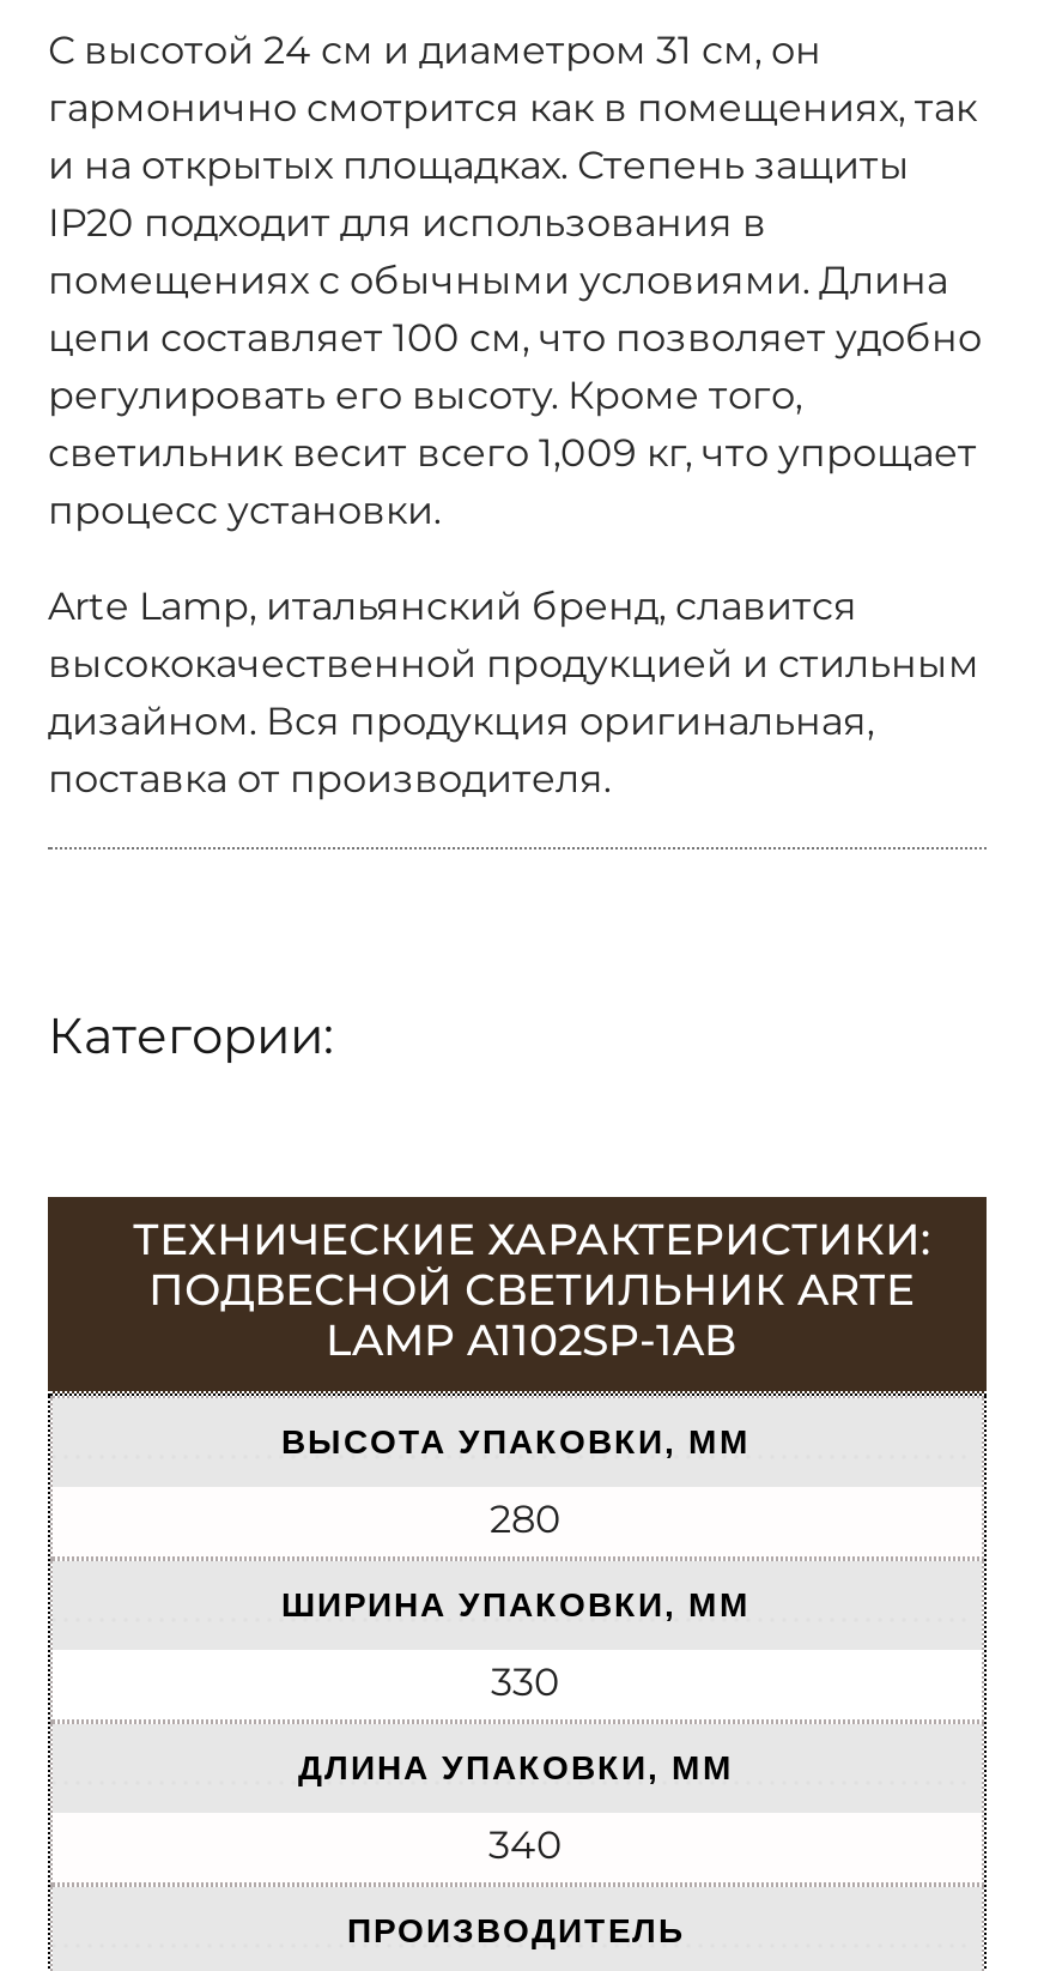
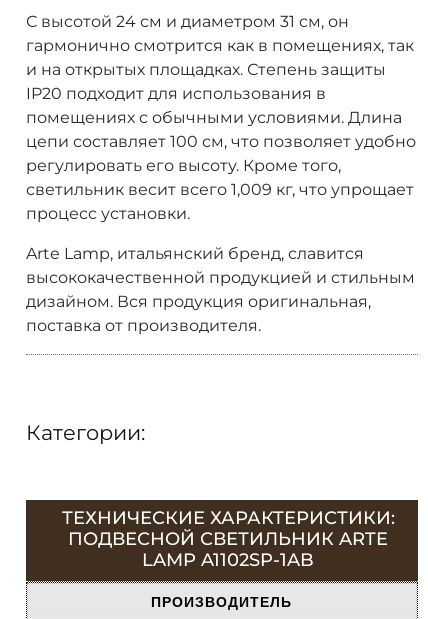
- ВЫСОТА УПАКОВКИ, ММ
- 280
- ШИРИНА УПАКОВКИ, ММ
- 330
- ДЛИНА УПАКОВКИ, ММ
- 340
